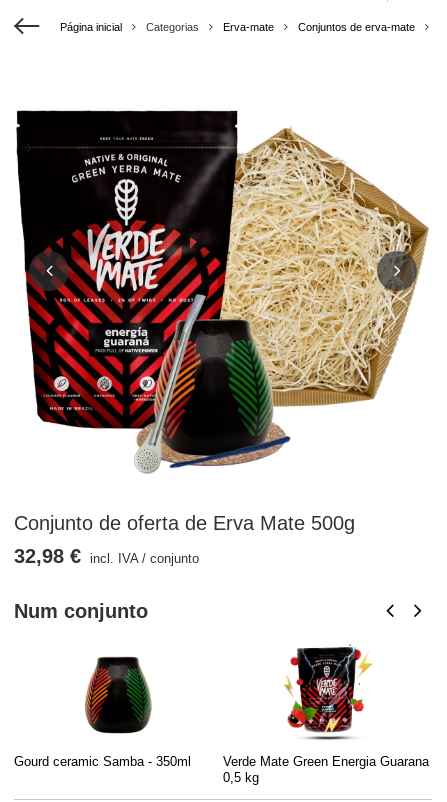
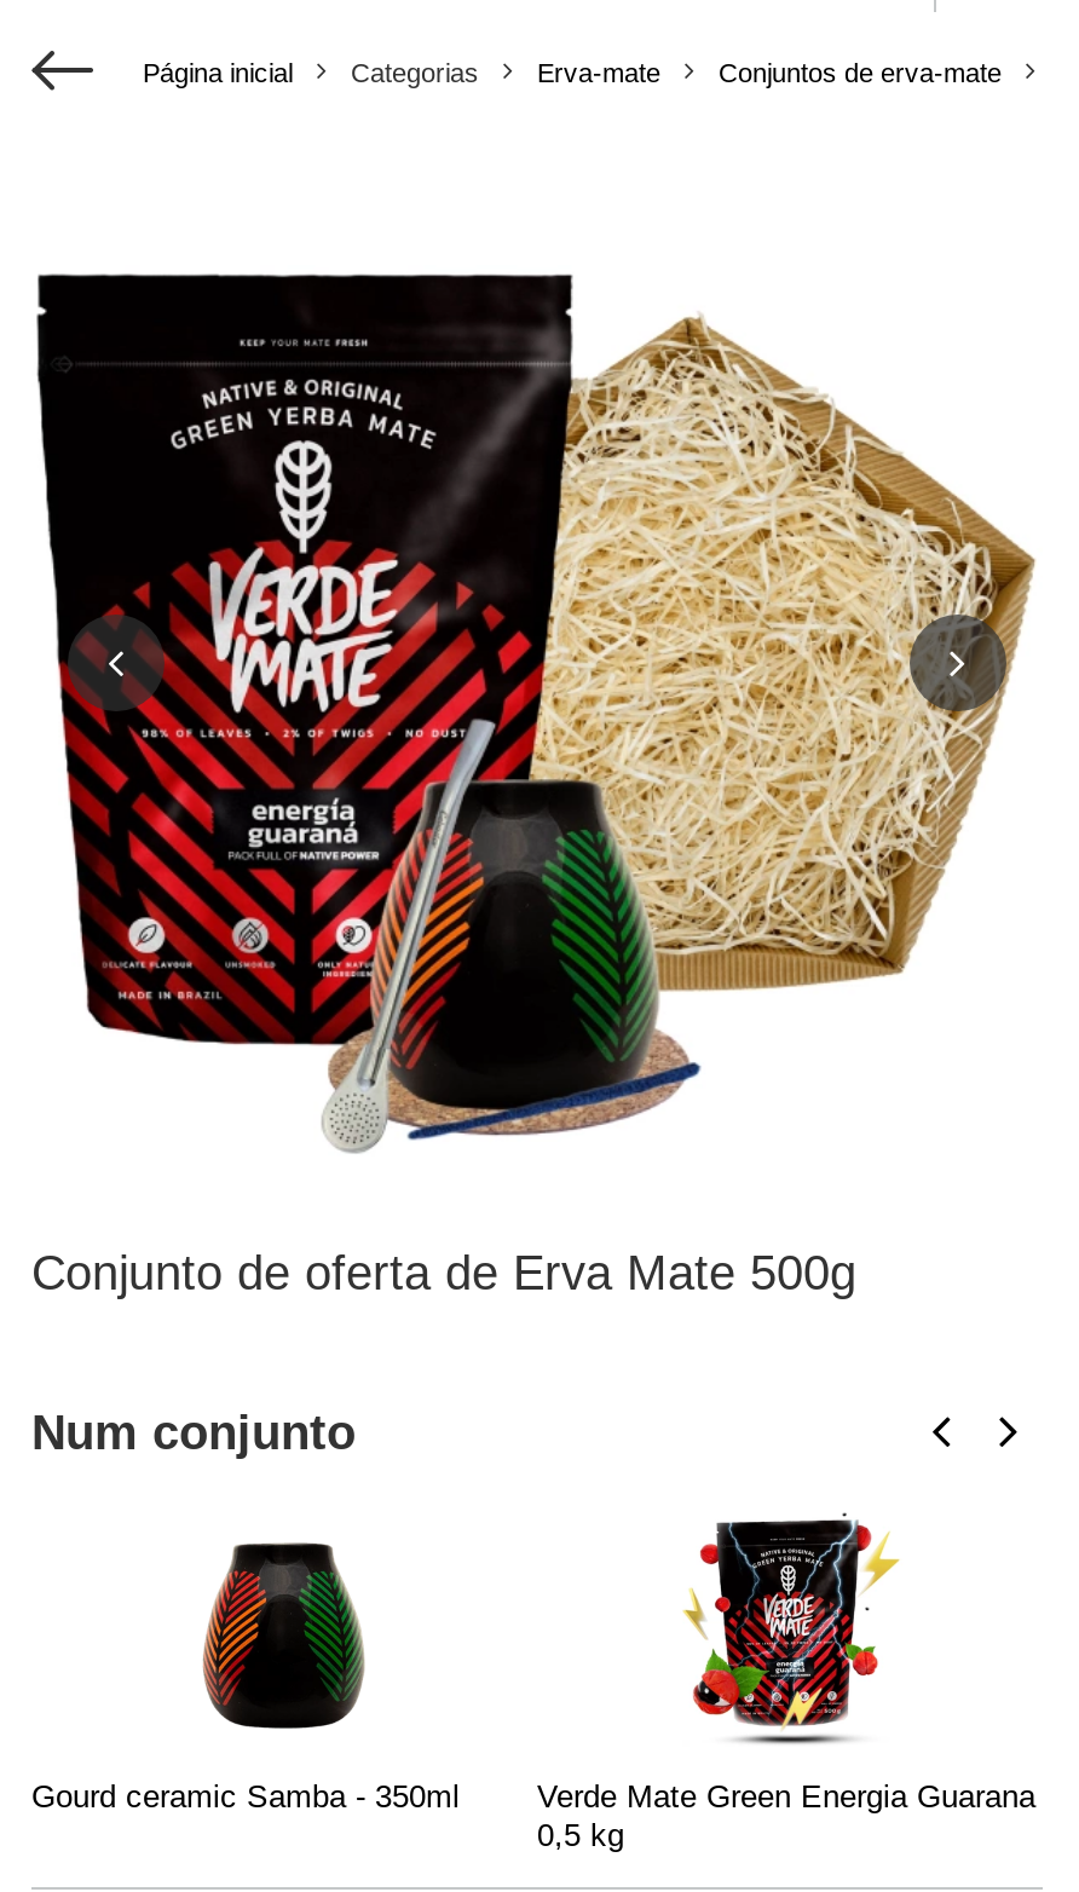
- 32,98 € incl. IVA / conjunto
